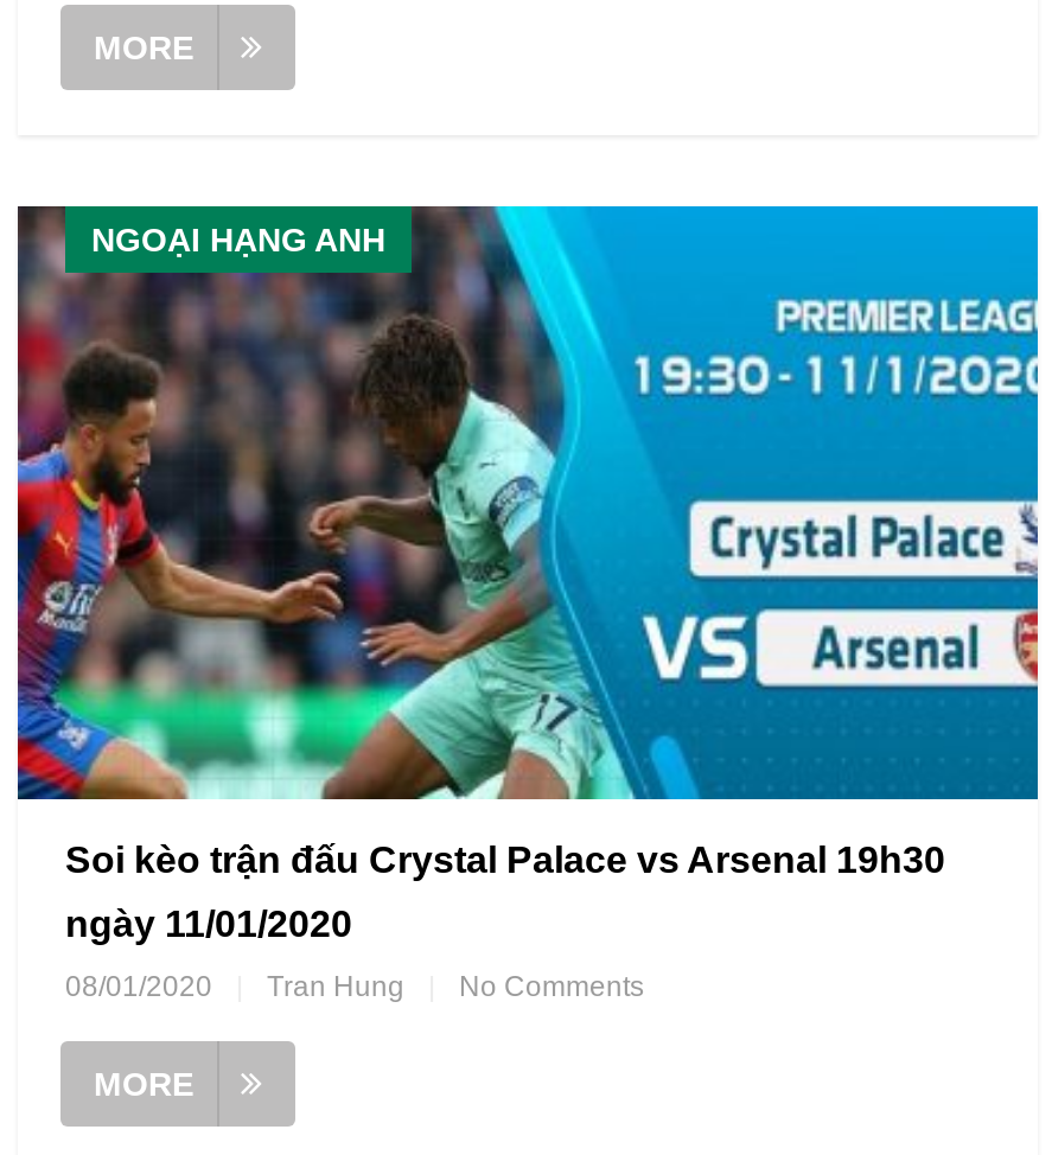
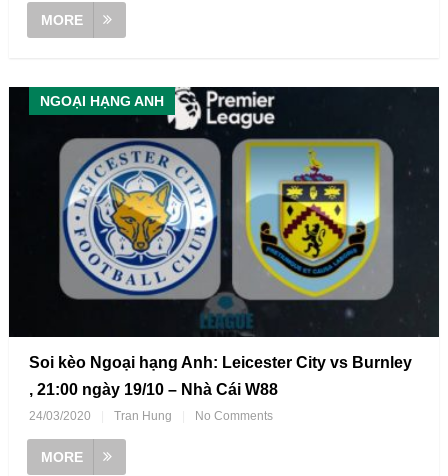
- [image]
- Soi kèo trận đấu Crystal Palace vs Arsenal 19h30
+ [image]
+ Soi kèo Ngoại hạng Anh: Leicester City vs Burnley

- ngày 11/01/2020
+ , 21:00 ngày 19/10 – Nhà Cái W88

- 08/01/2020
+ 24/03/2020
